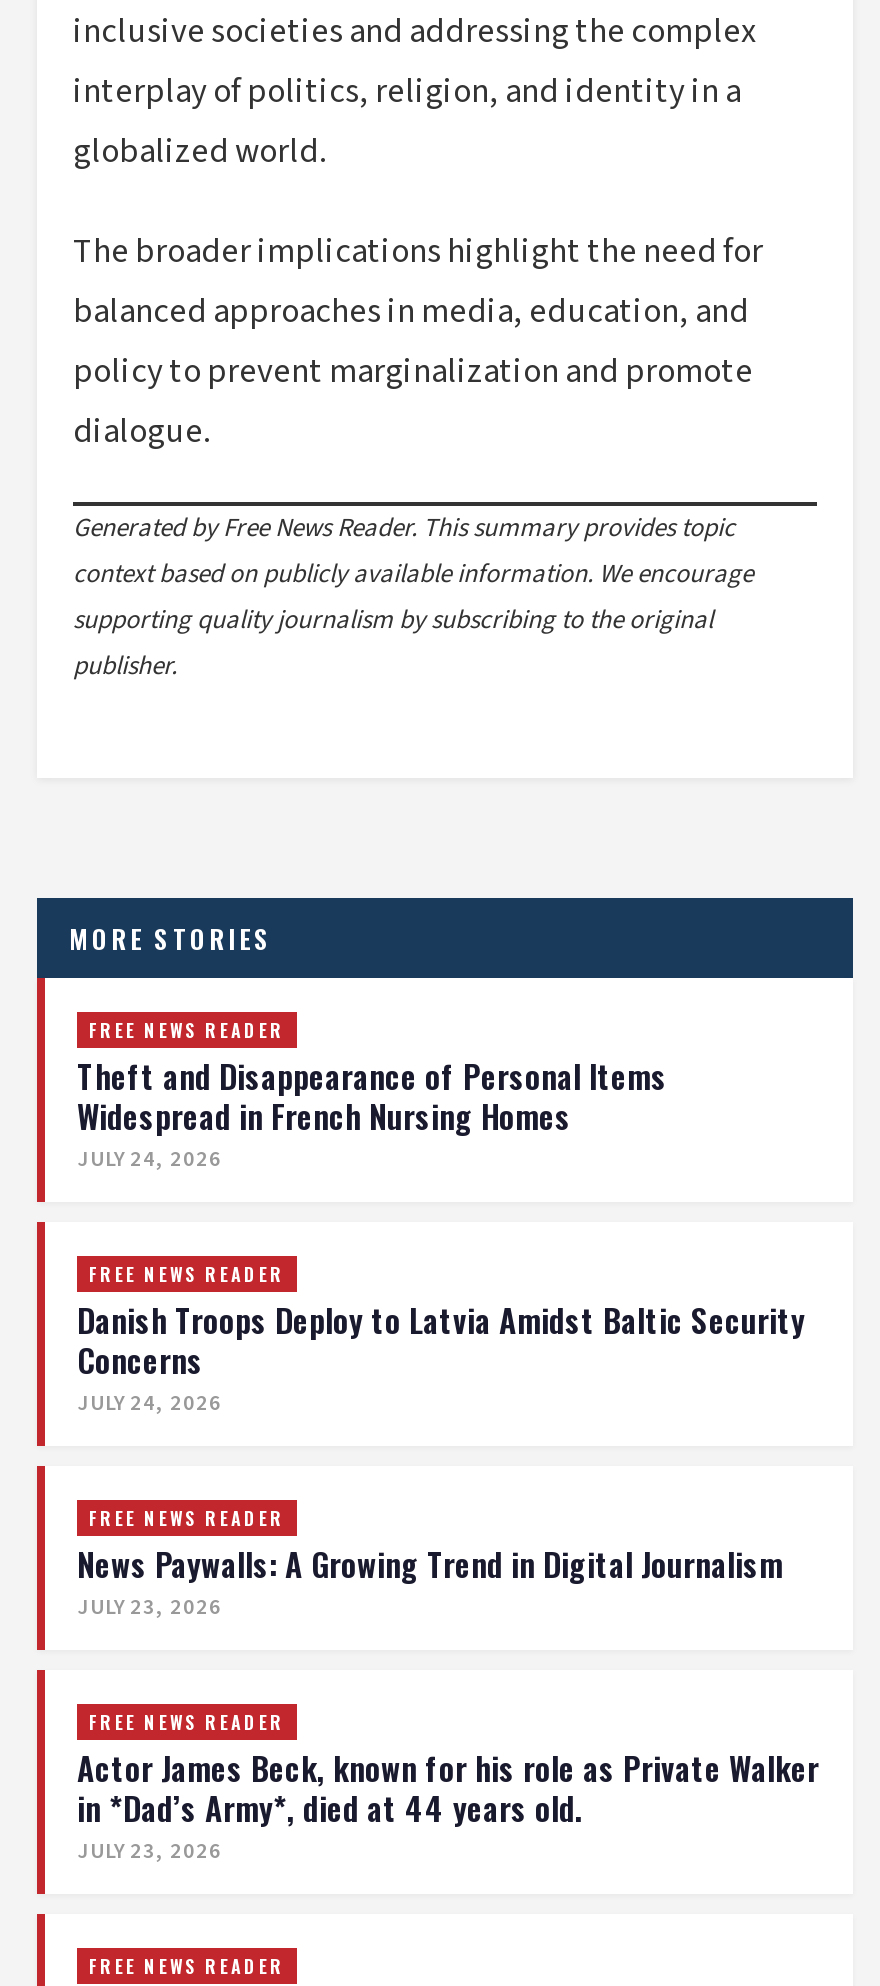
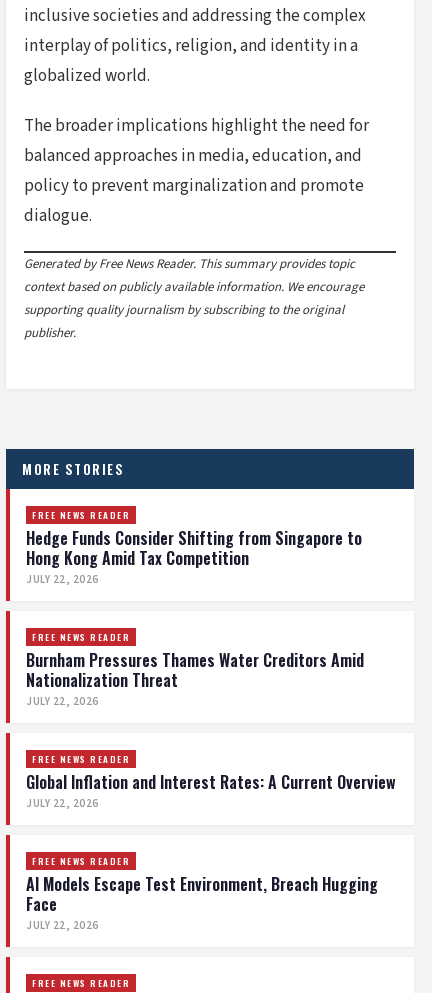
- Theft and Disappearance of Personal Items
- Widespread in French Nursing Homes
- JULY 24, 2026
+ Hedge Funds Consider Shifting from Singapore to
+ Hong Kong Amid Tax Competition
+ JULY 22, 2026

- Danish Troops Deploy to Latvia Amidst Baltic Security
- Concerns
- JULY 24, 2026
+ Burnham Pressures Thames Water Creditors Amid
+ Nationalization Threat
+ JULY 22, 2026

- News Paywalls: A Growing Trend in Digital Journalism
- JULY 23, 2026
+ Global Inflation and Interest Rates: A Current Overview
+ JULY 22, 2026

- Actor James Beck, known for his role as Private Walker
- in *Dad’s Army*, died at 44 years old.
- JULY 23, 2026
+ AI Models Escape Test Environment, Breach Hugging
+ Face
+ JULY 22, 2026
